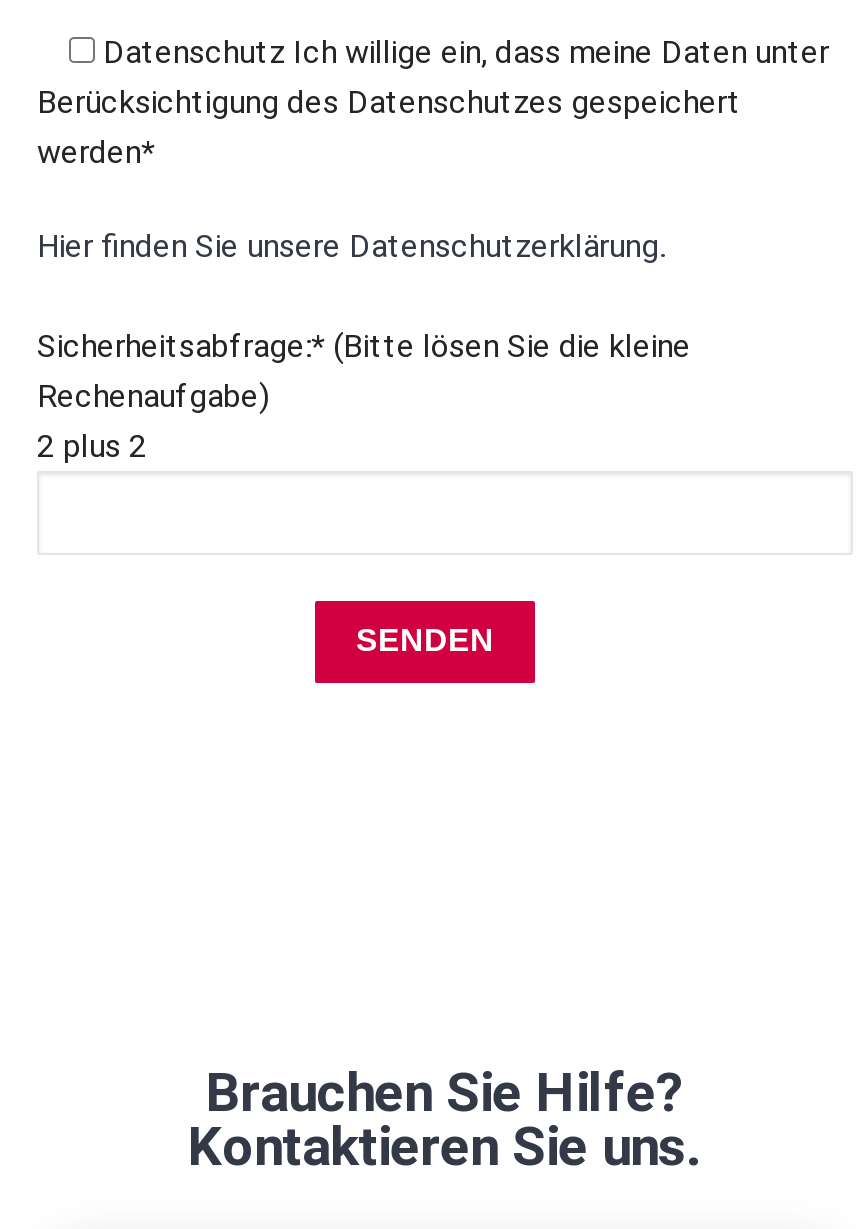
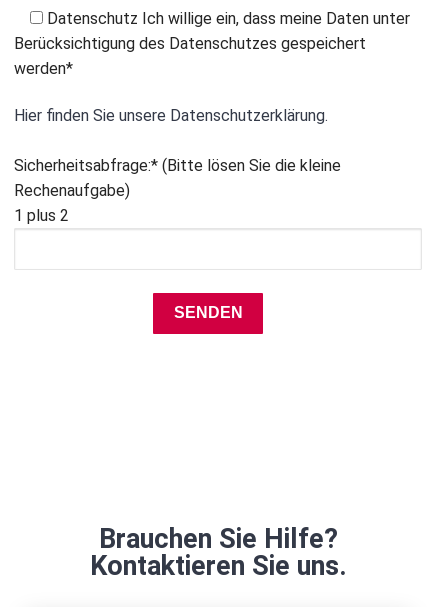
- 2 plus 2
+ 1 plus 2
